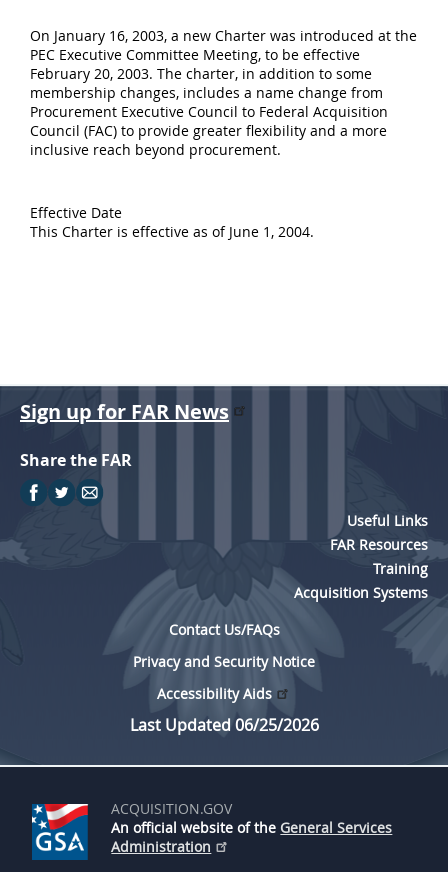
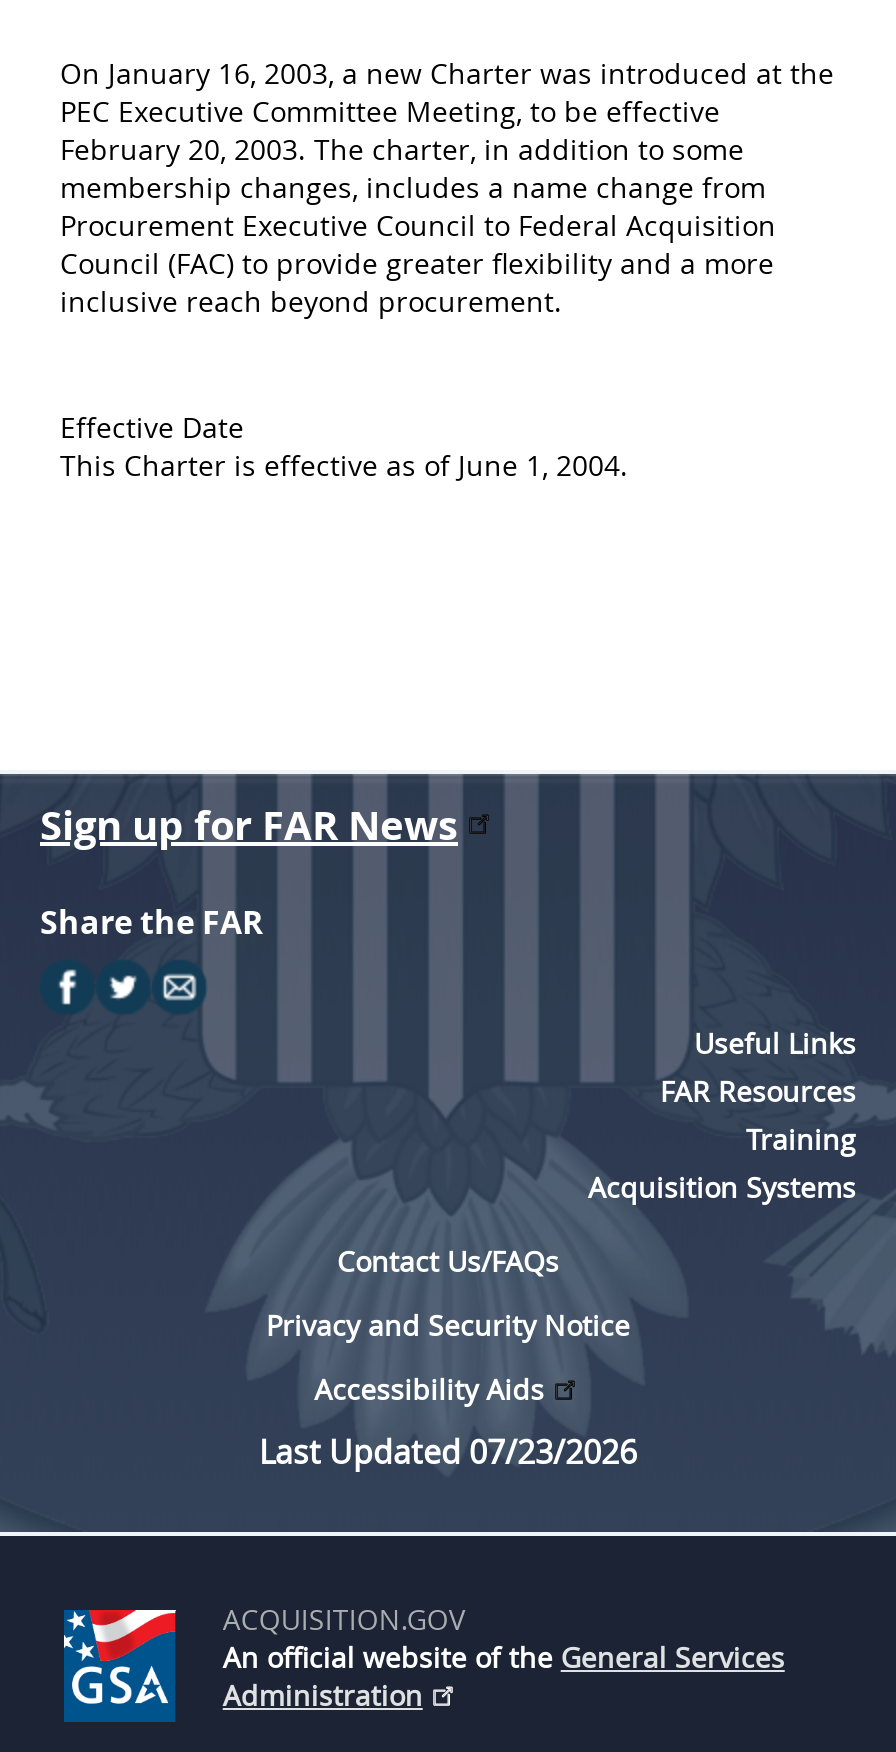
- Last Updated 06/25/2026
+ Last Updated 07/23/2026
